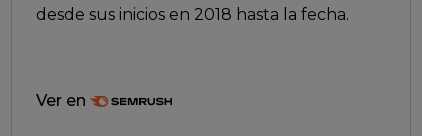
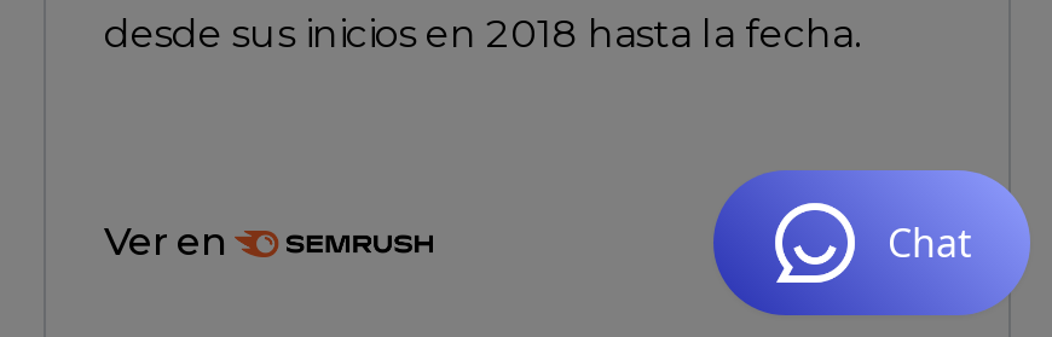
+ [image]
